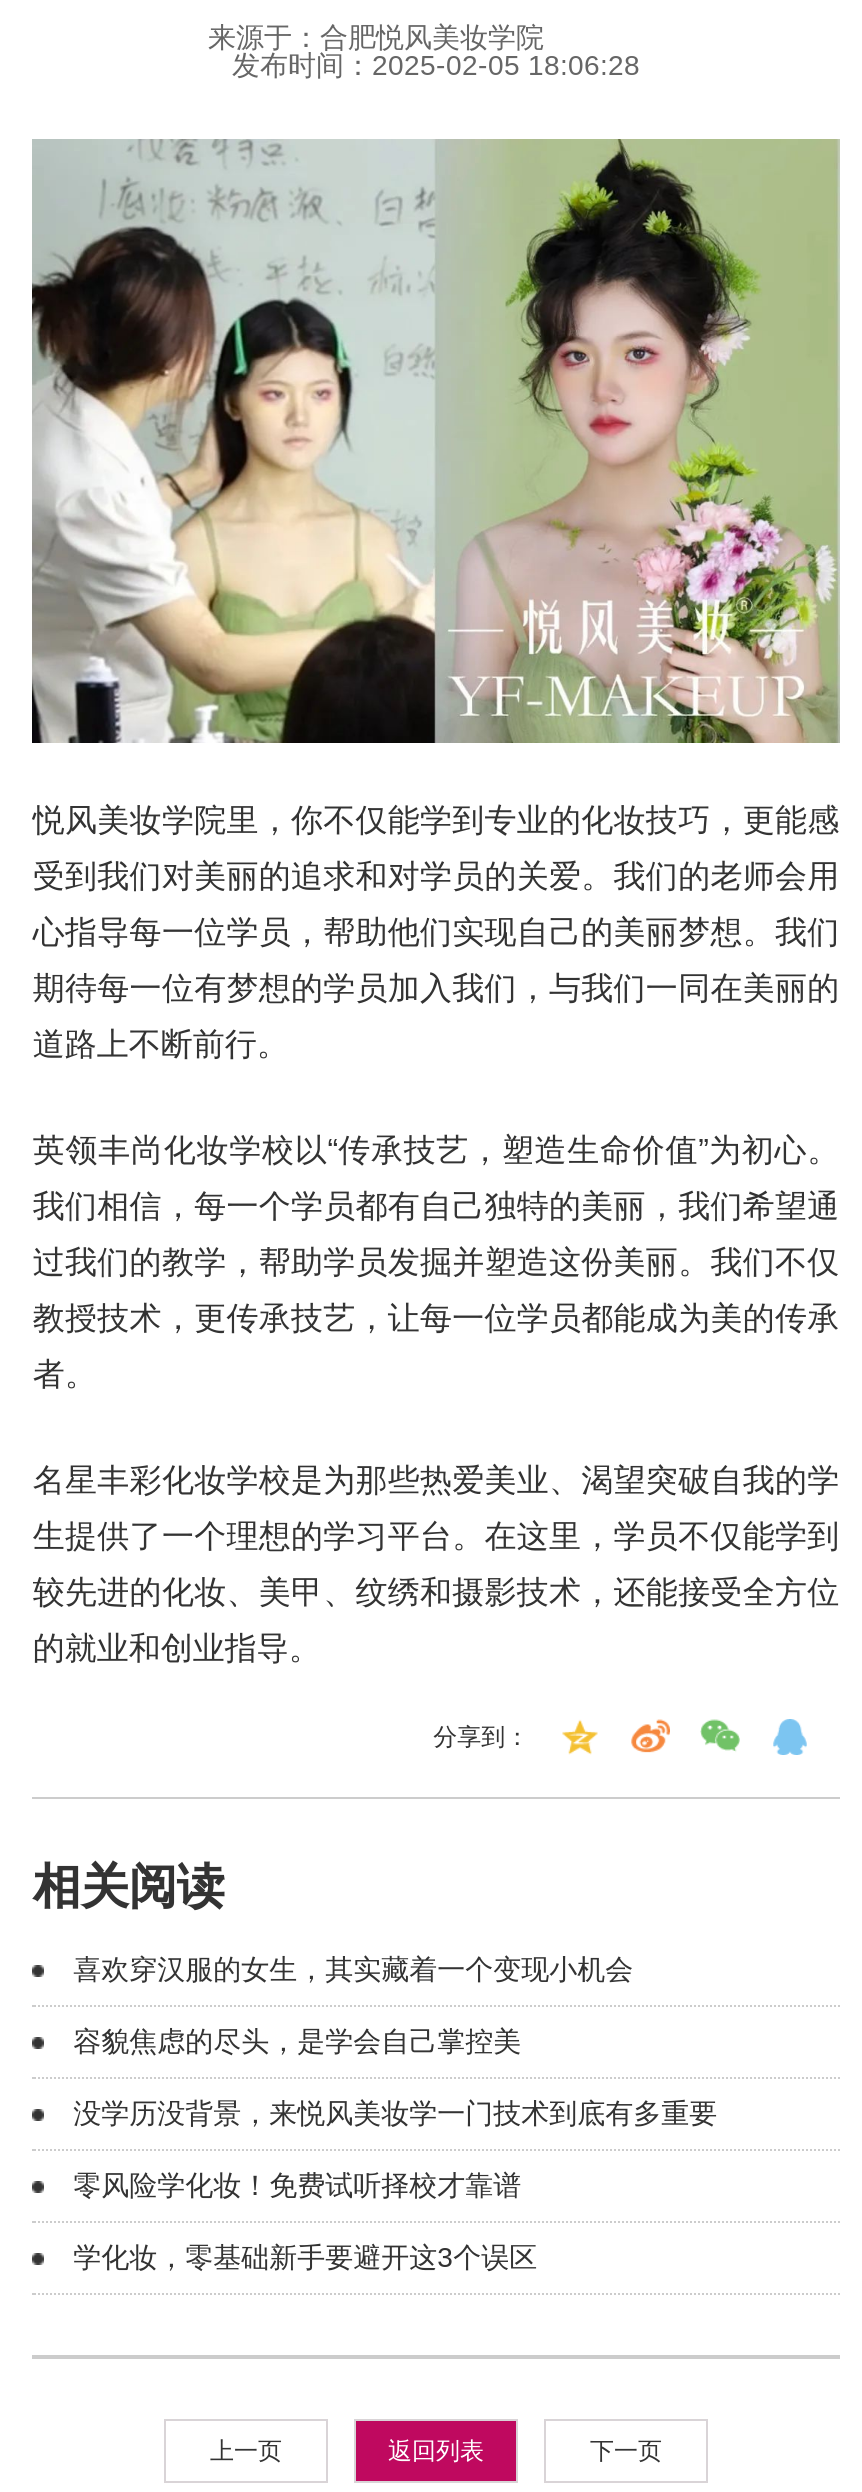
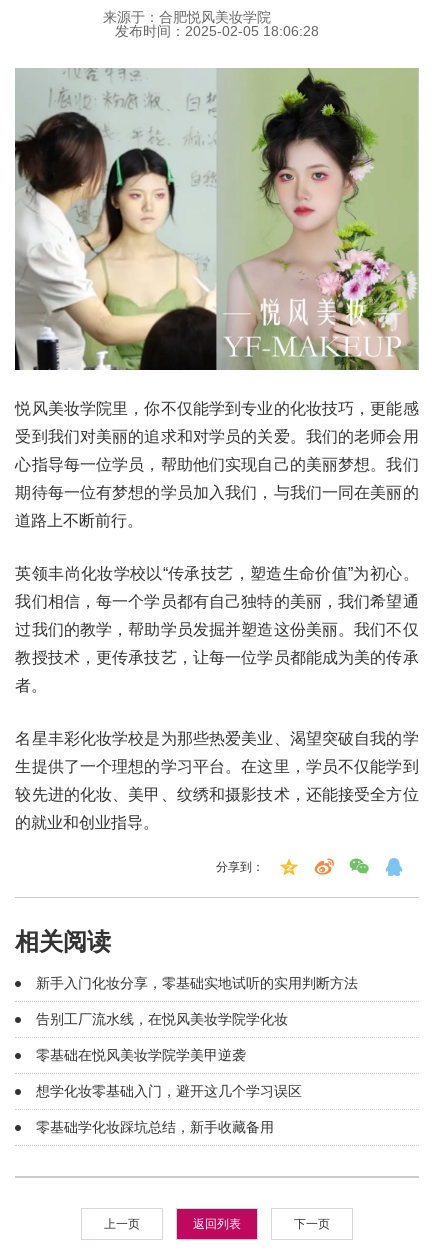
- 喜欢穿汉服的女生，其实藏着一个变现小机会
+ 新手入门化妆分享，零基础实地试听的实用判断方法

- 容貌焦虑的尽头，是学会自己掌控美
+ 告别工厂流水线，在悦风美妆学院学化妆

- 没学历没背景，来悦风美妆学一门技术到底有多重要
+ 零基础在悦风美妆学院学美甲逆袭

- 零风险学化妆！免费试听择校才靠谱
+ 想学化妆零基础入门，避开这几个学习误区

- 学化妆，零基础新手要避开这3个误区‌
+ 零基础学化妆踩坑总结，新手收藏备用
